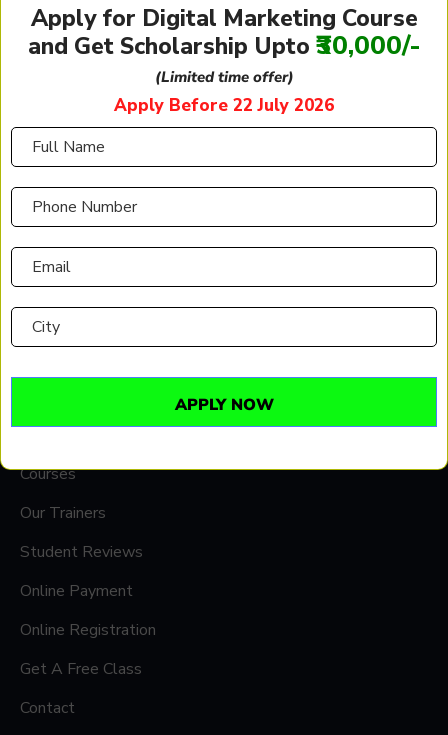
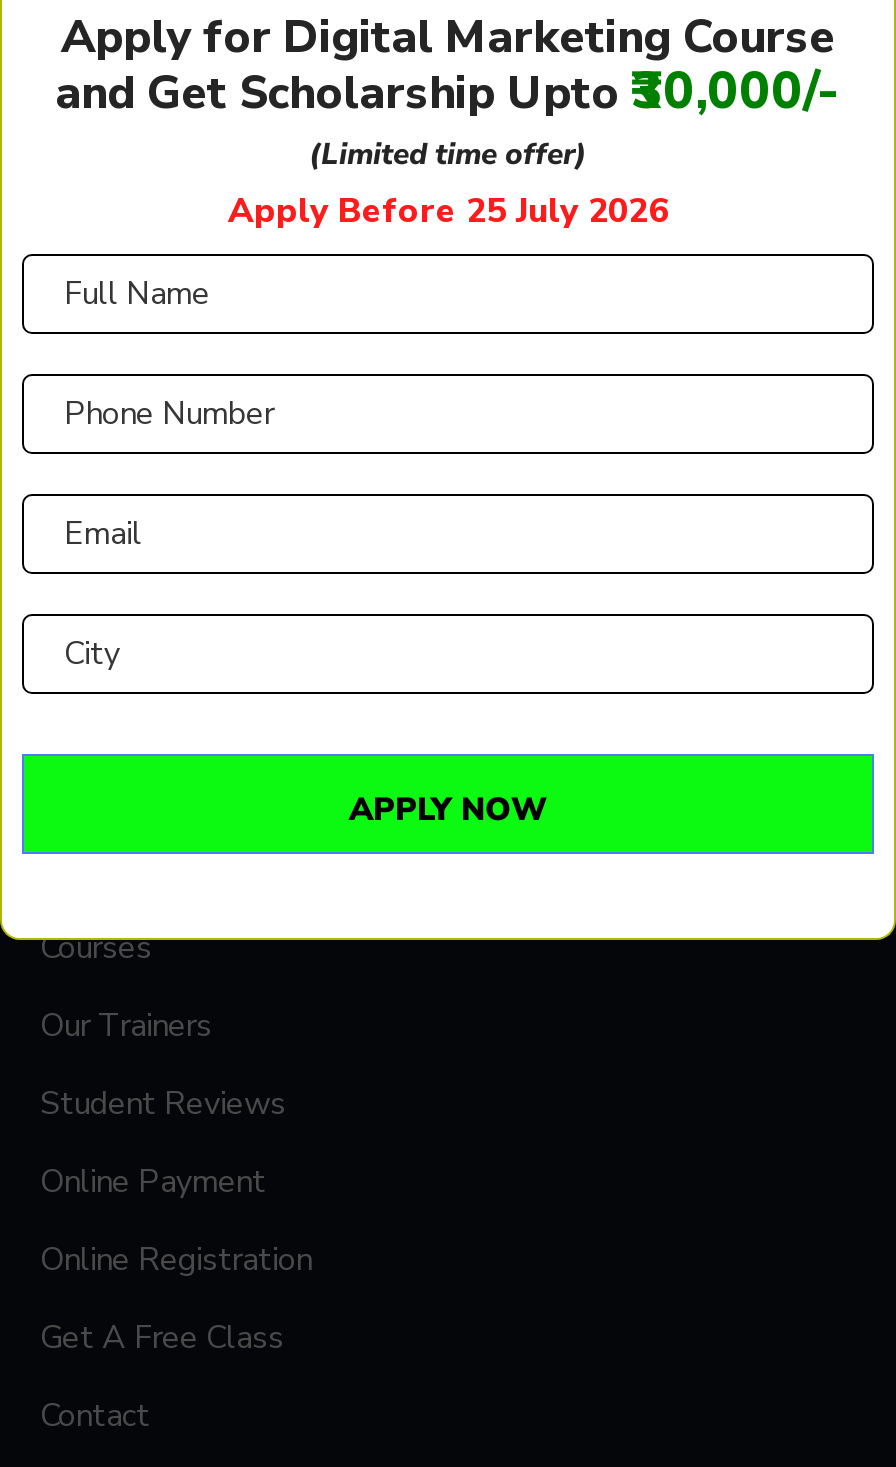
- Apply Before 22 July 2026
+ Apply Before 25 July 2026
